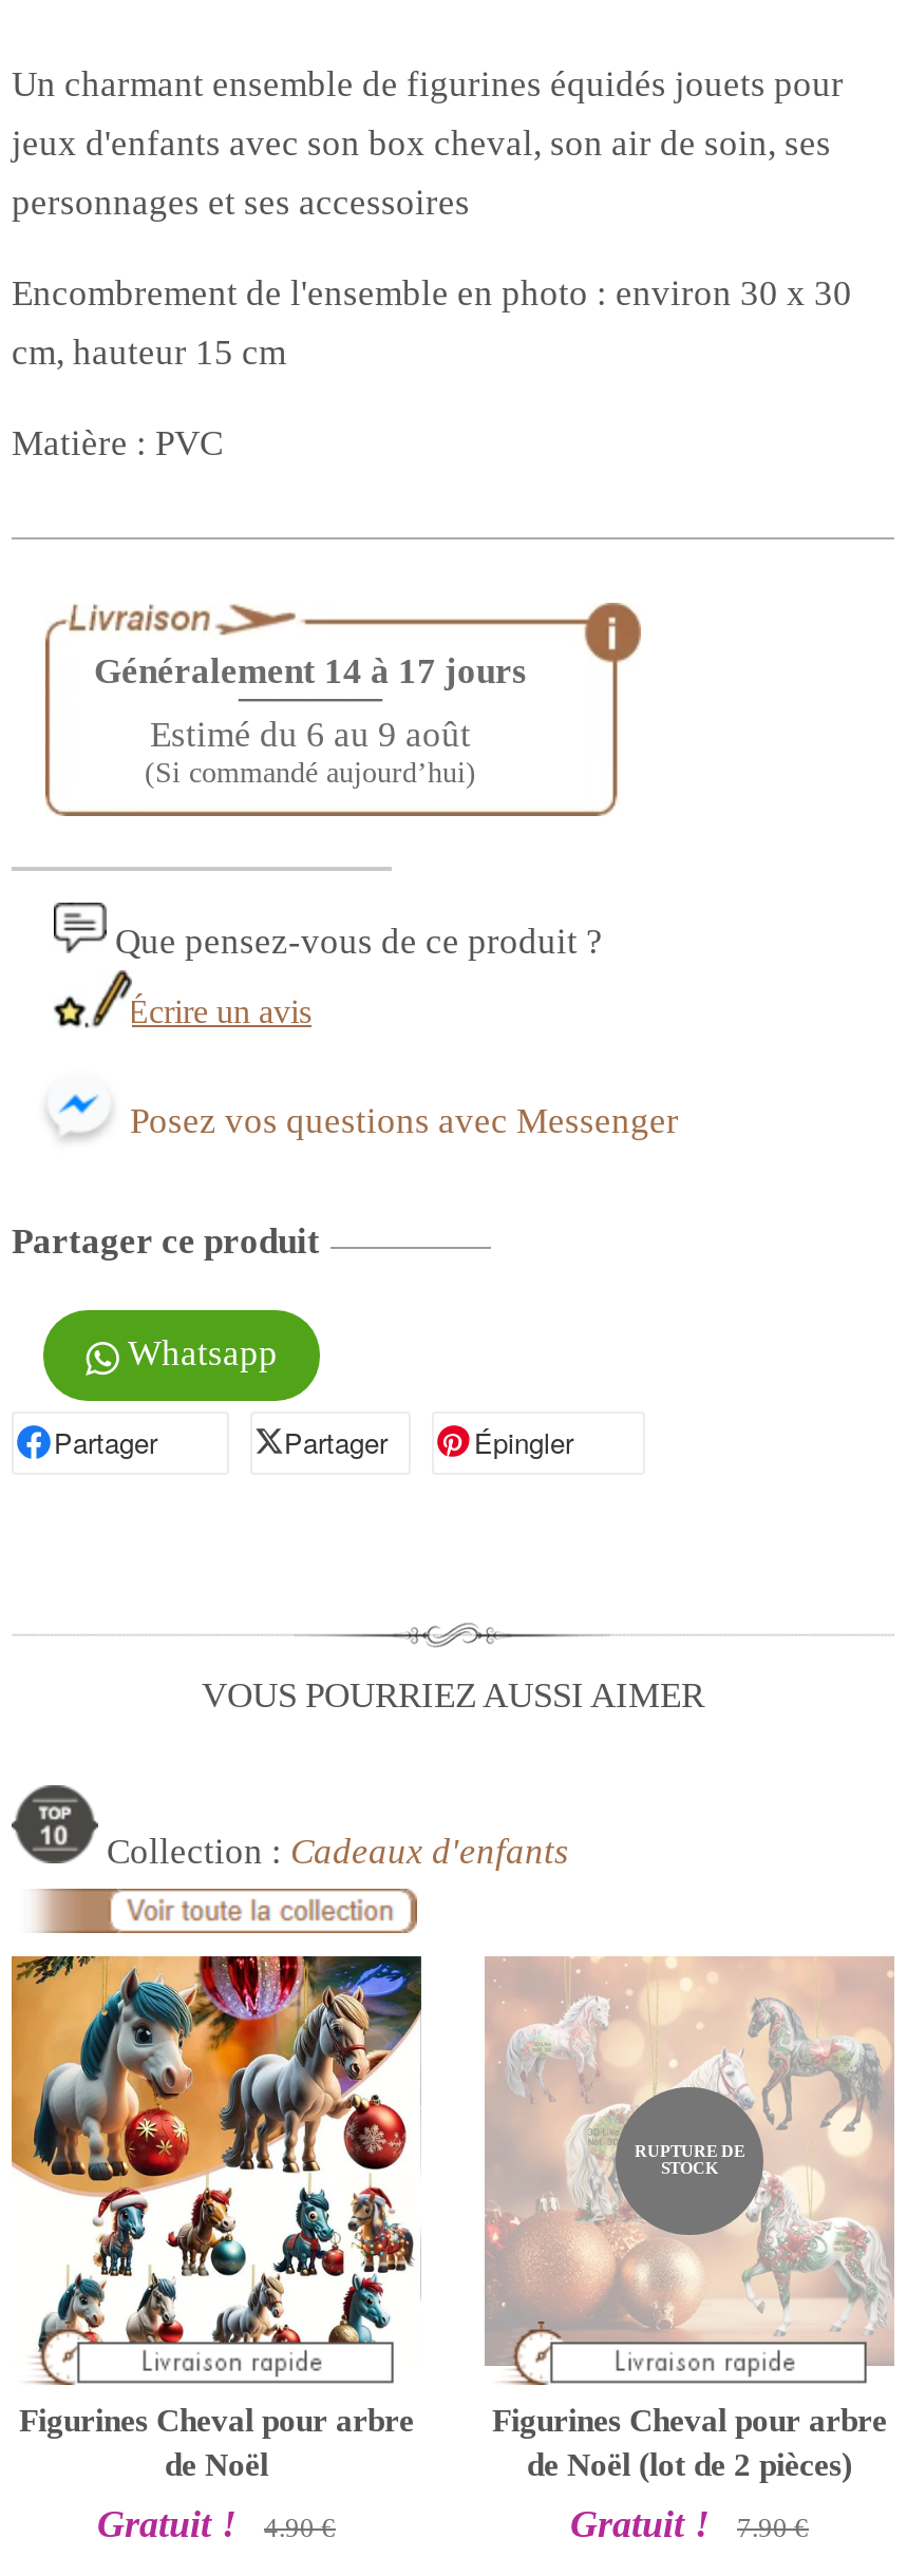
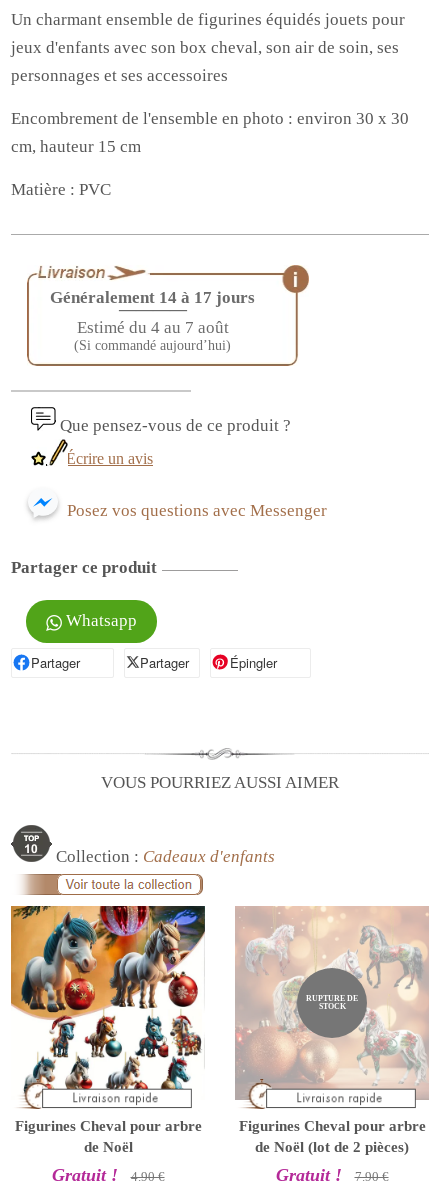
- Estimé du 6 au 9 août
+ Estimé du 4 au 7 août
